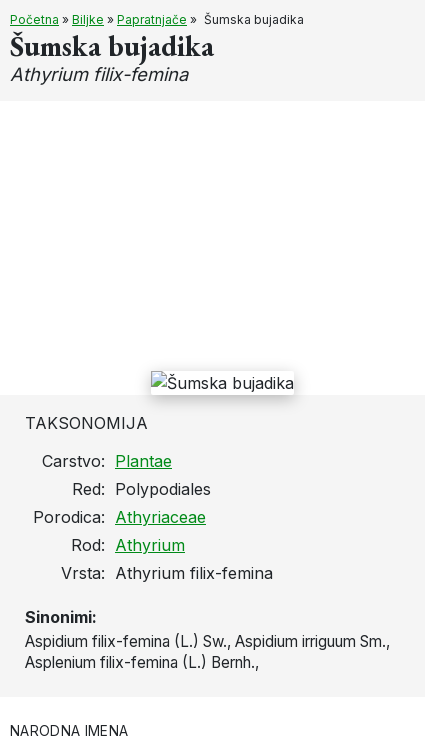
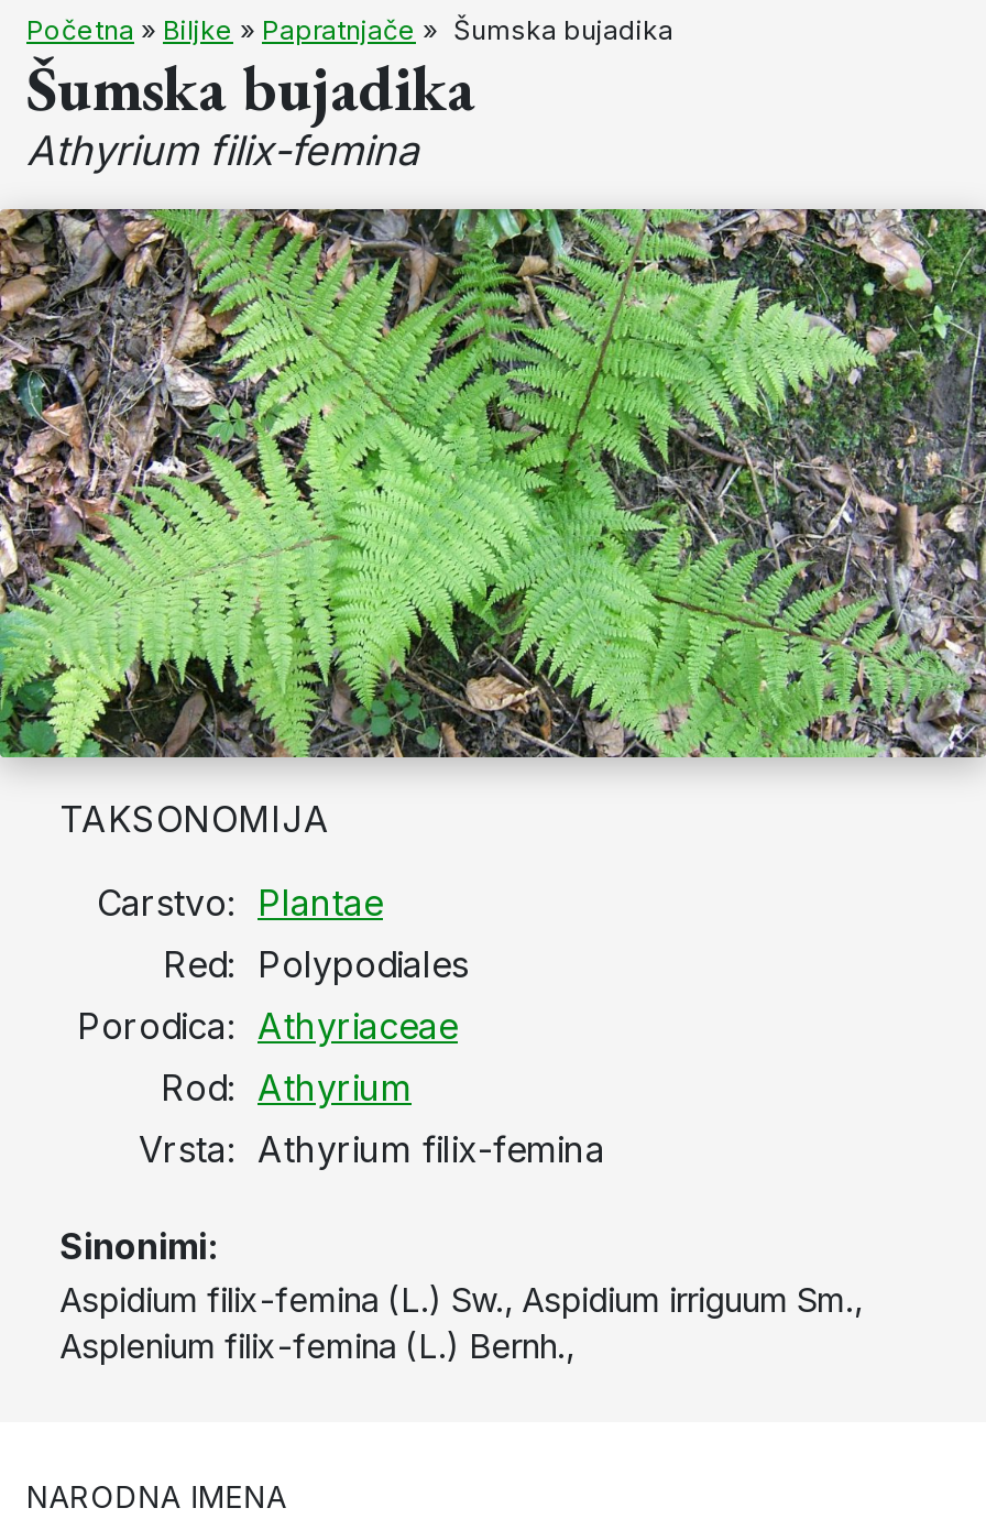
+ [image]
